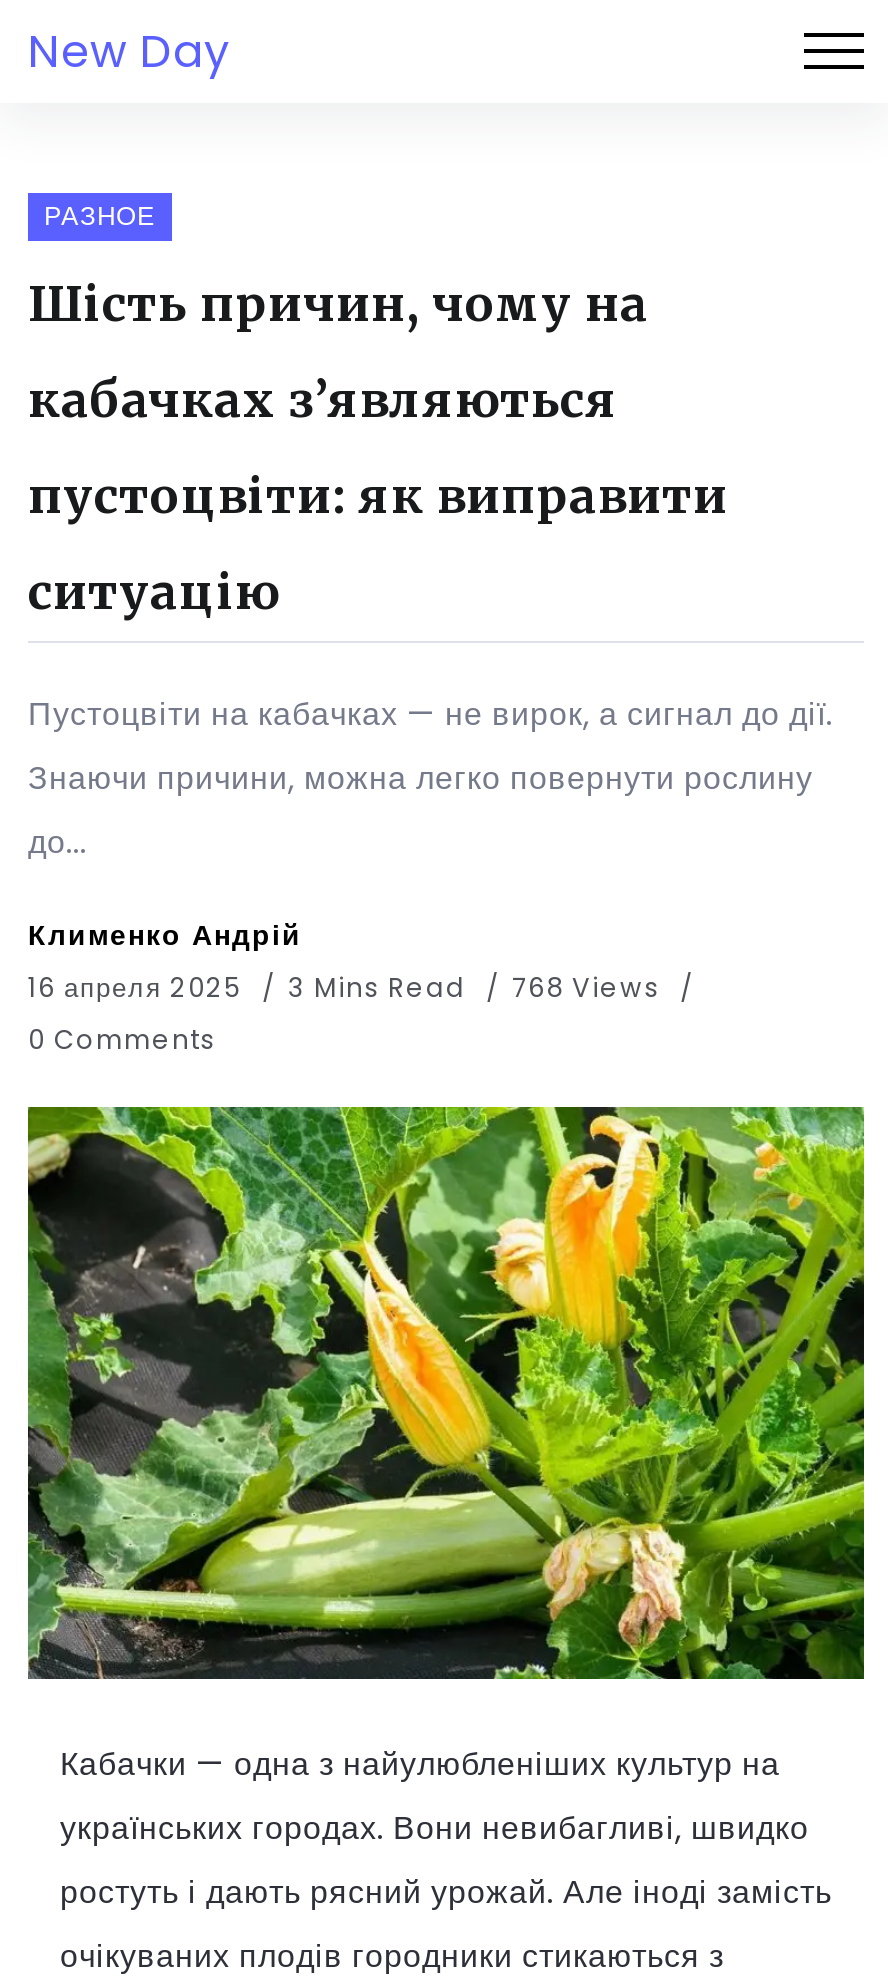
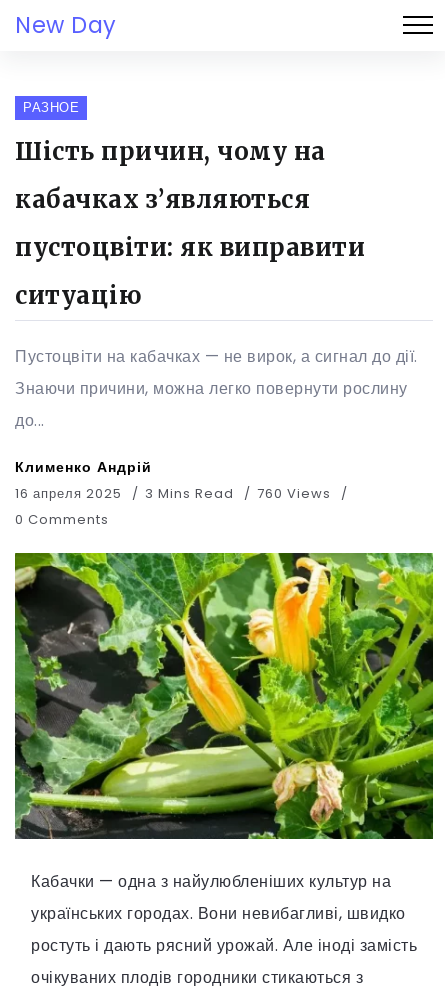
- 16 апреля 2025 3 Mins Read 768 Views
+ 16 апреля 2025 3 Mins Read 760 Views
